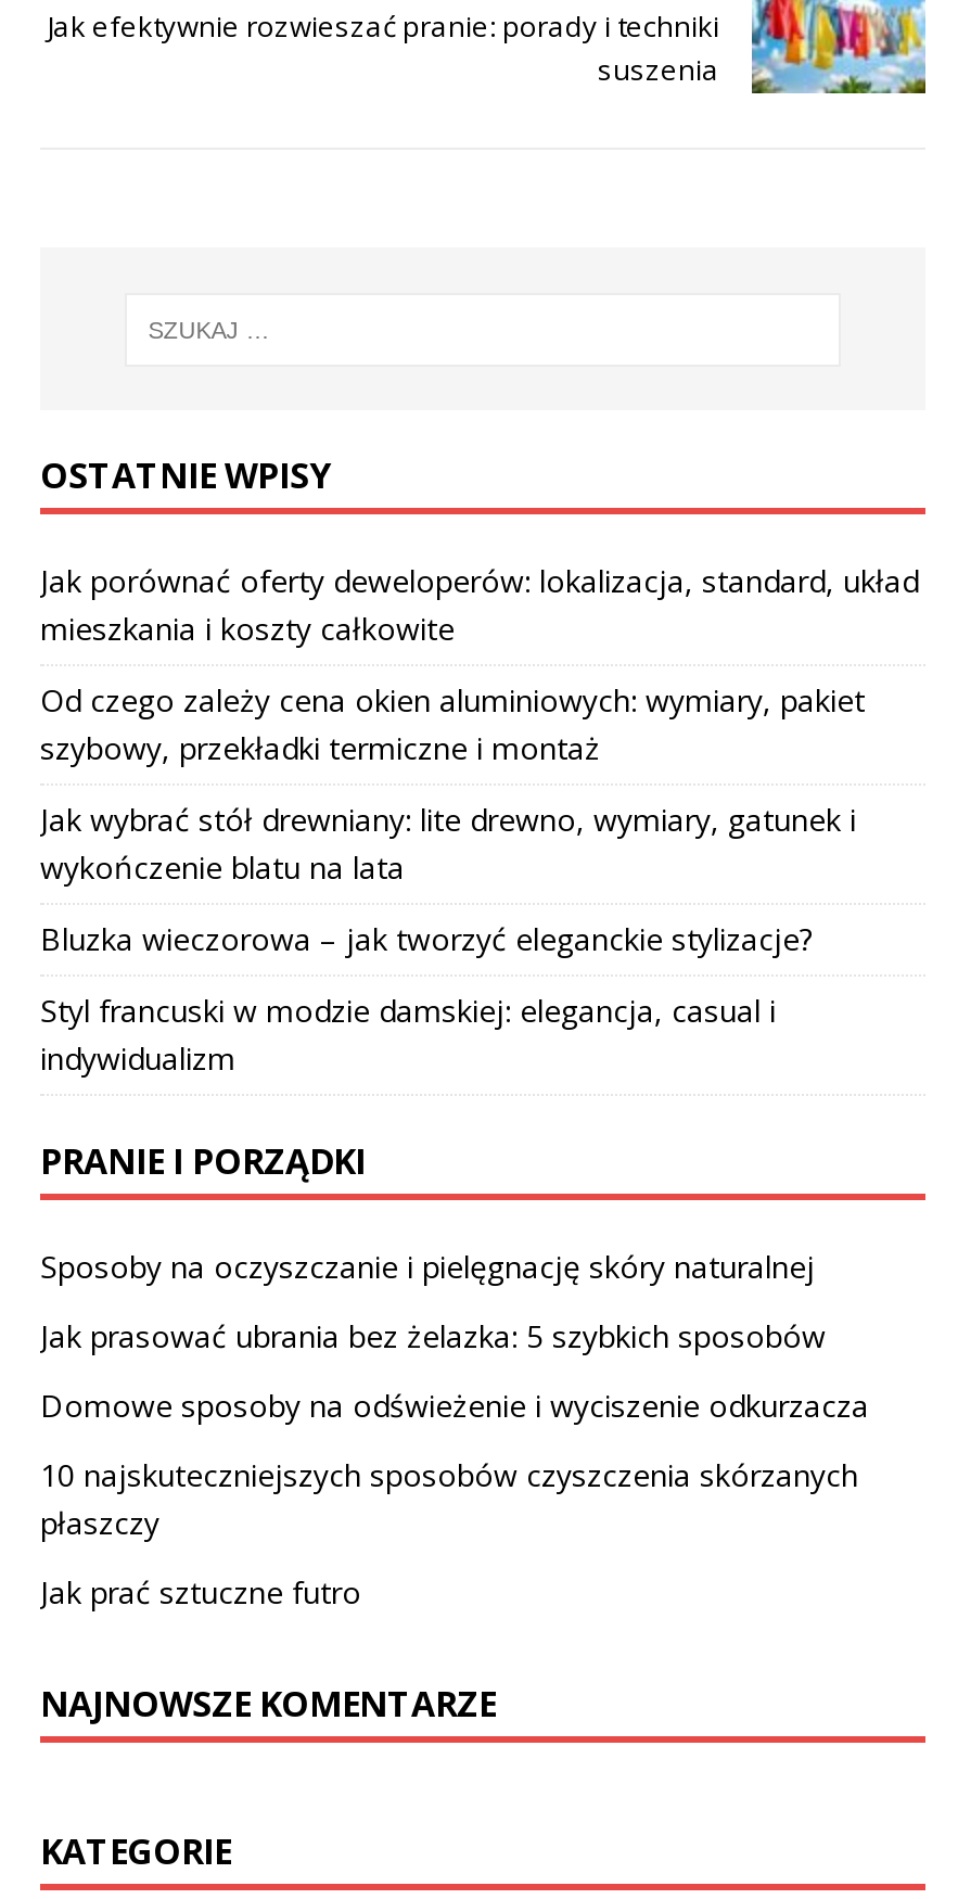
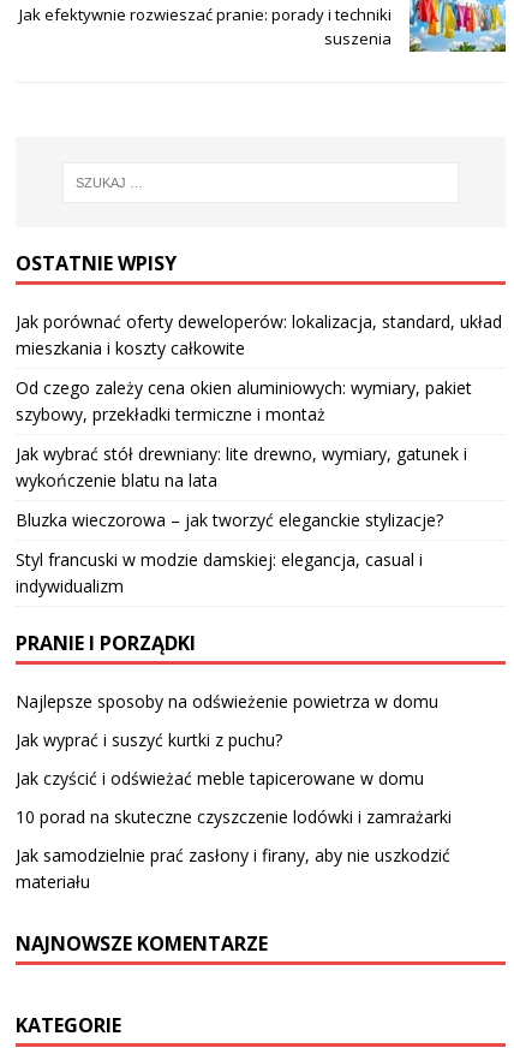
- Sposoby na oczyszczanie i pielęgnację skóry naturalnej
+ Najlepsze sposoby na odświeżenie powietrza w domu

- Jak prasować ubrania bez żelazka: 5 szybkich sposobów
+ Jak wyprać i suszyć kurtki z puchu?

- Domowe sposoby na odświeżenie i wyciszenie odkurzacza
+ Jak czyścić i odświeżać meble tapicerowane w domu

- 10 najskuteczniejszych sposobów czyszczenia skórzanych
- płaszczy
+ 10 porad na skuteczne czyszczenie lodówki i zamrażarki

- Jak prać sztuczne futro
+ Jak samodzielnie prać zasłony i firany, aby nie uszkodzić
+ materiału
